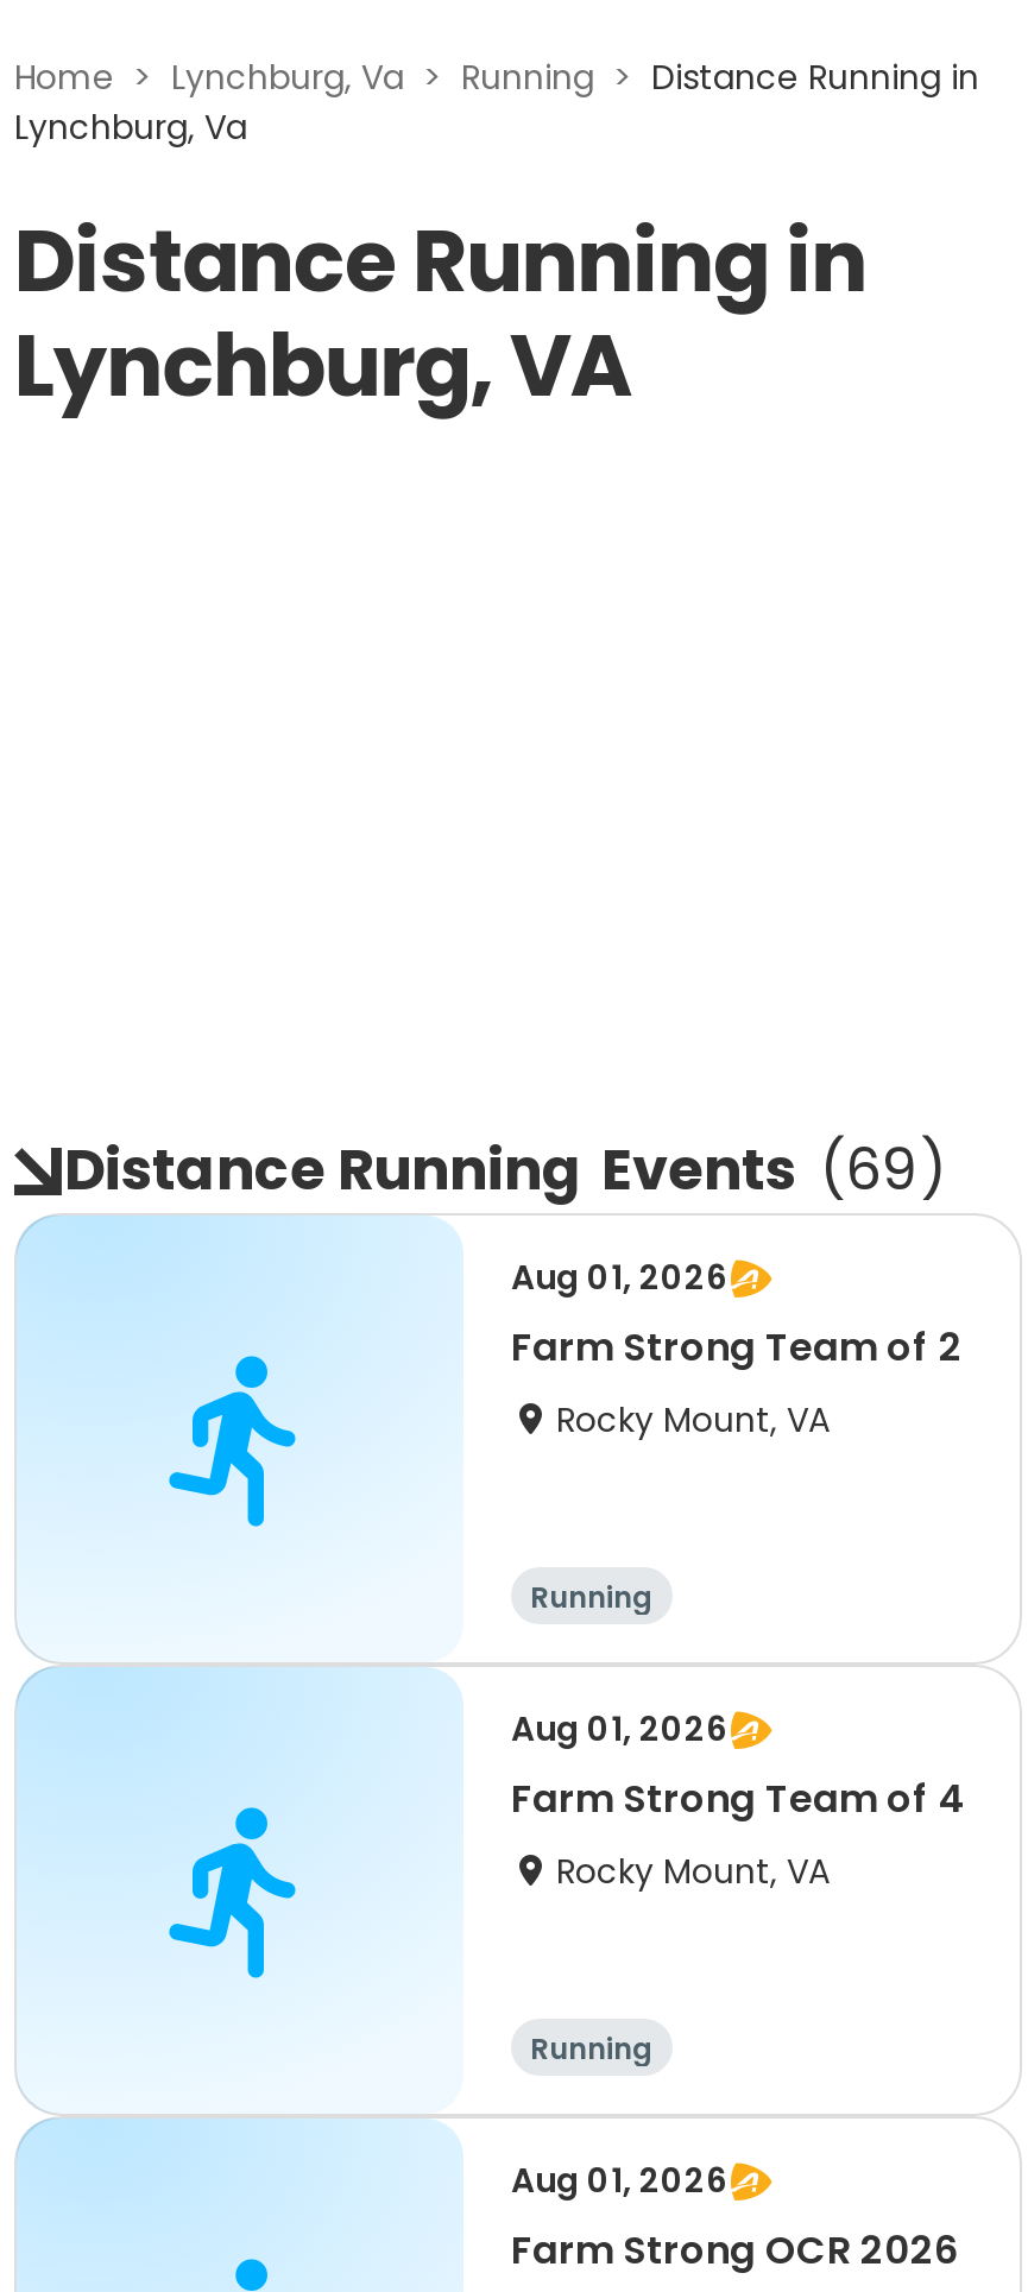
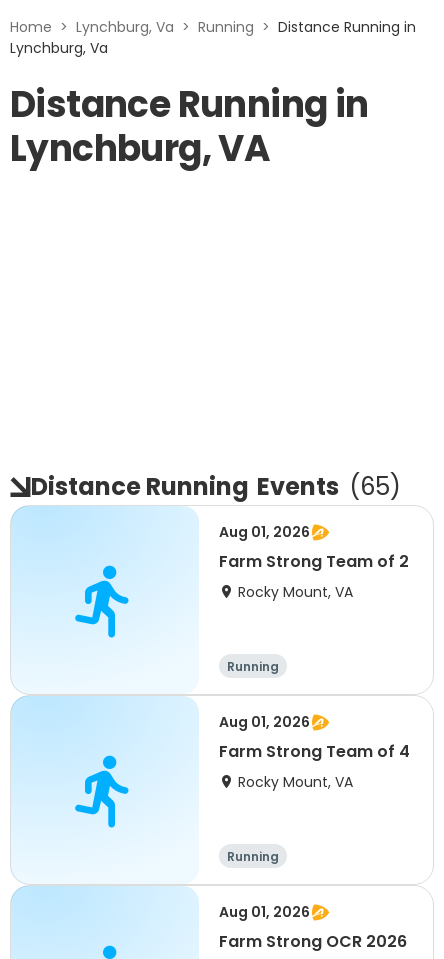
- Distance Running Events (69)
+ Distance Running Events (65)
